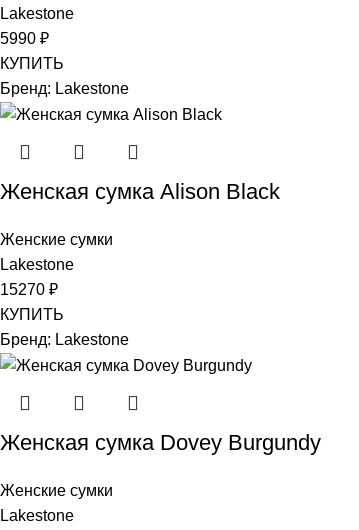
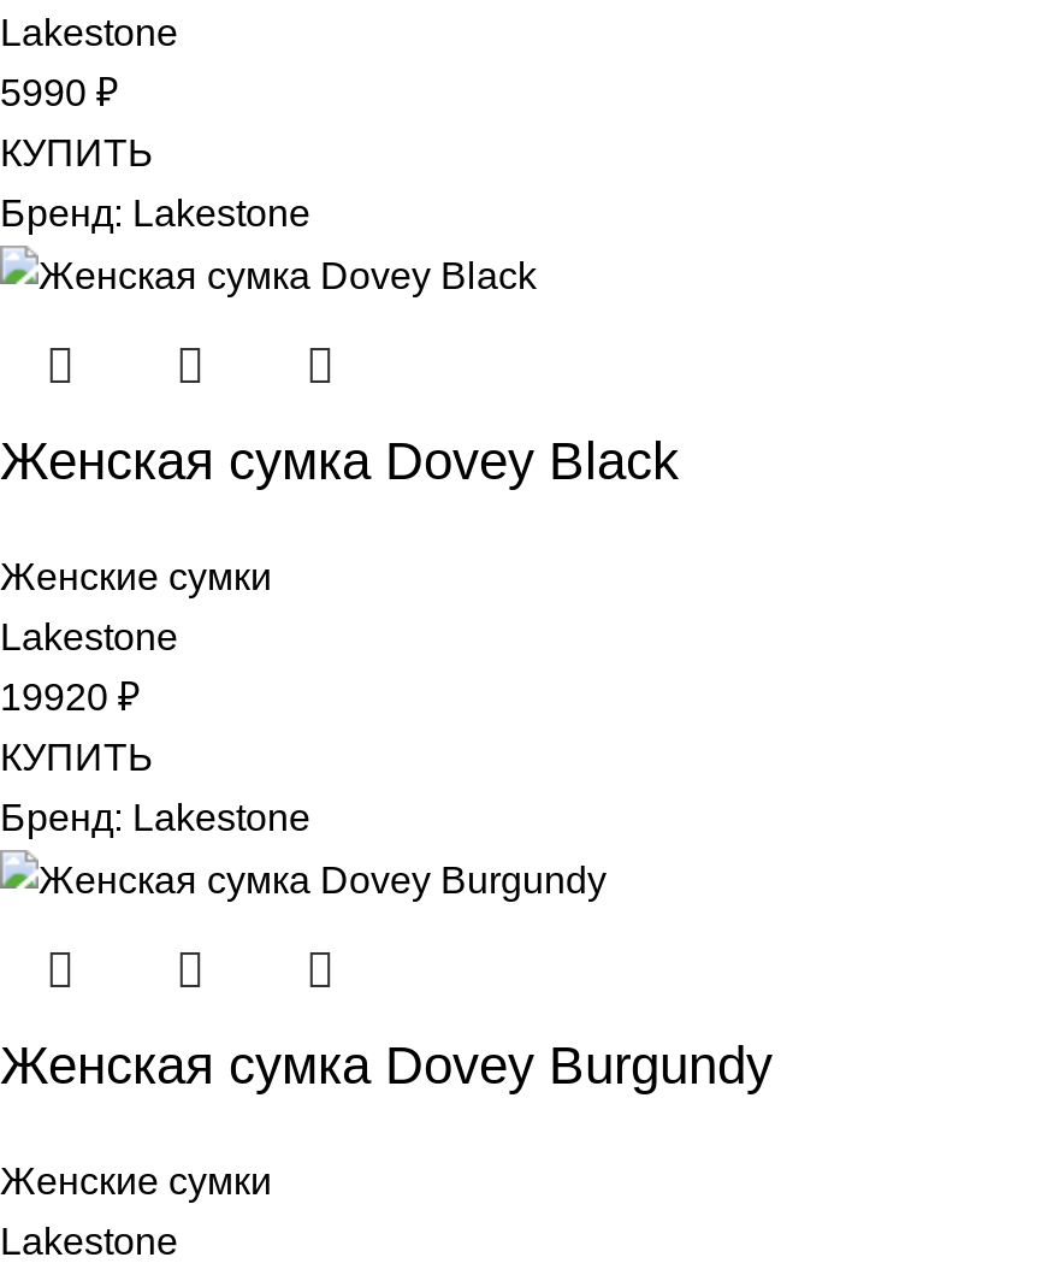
- Женская сумка Alison Black
+ Женская сумка Dovey Black

- 15270 ₽
+ 19920 ₽
